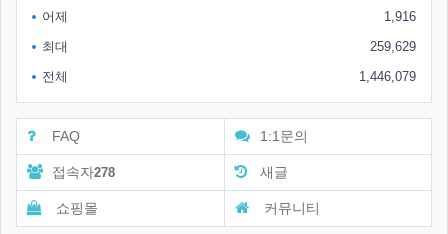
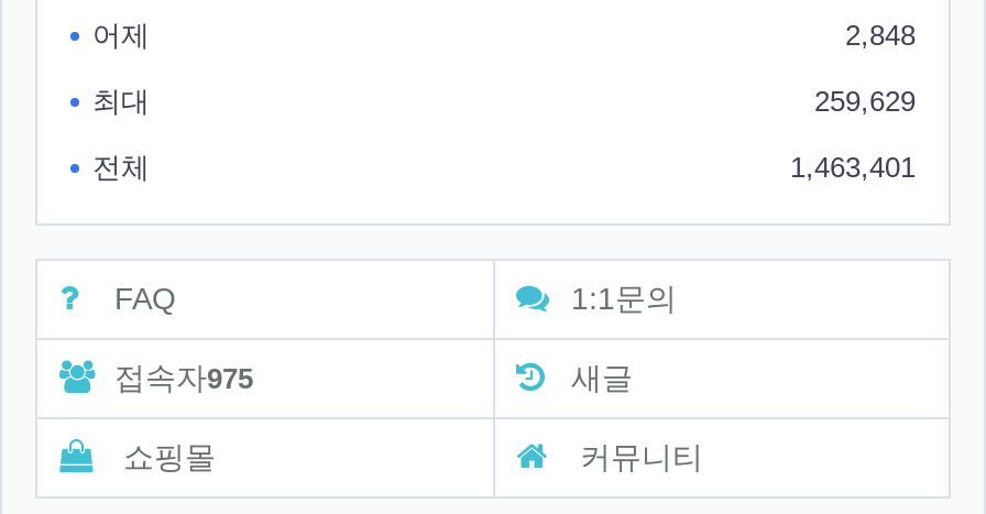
- 1,916
+ 2,848

- 1,446,079
+ 1,463,401

- 접속자278
+ 접속자975
